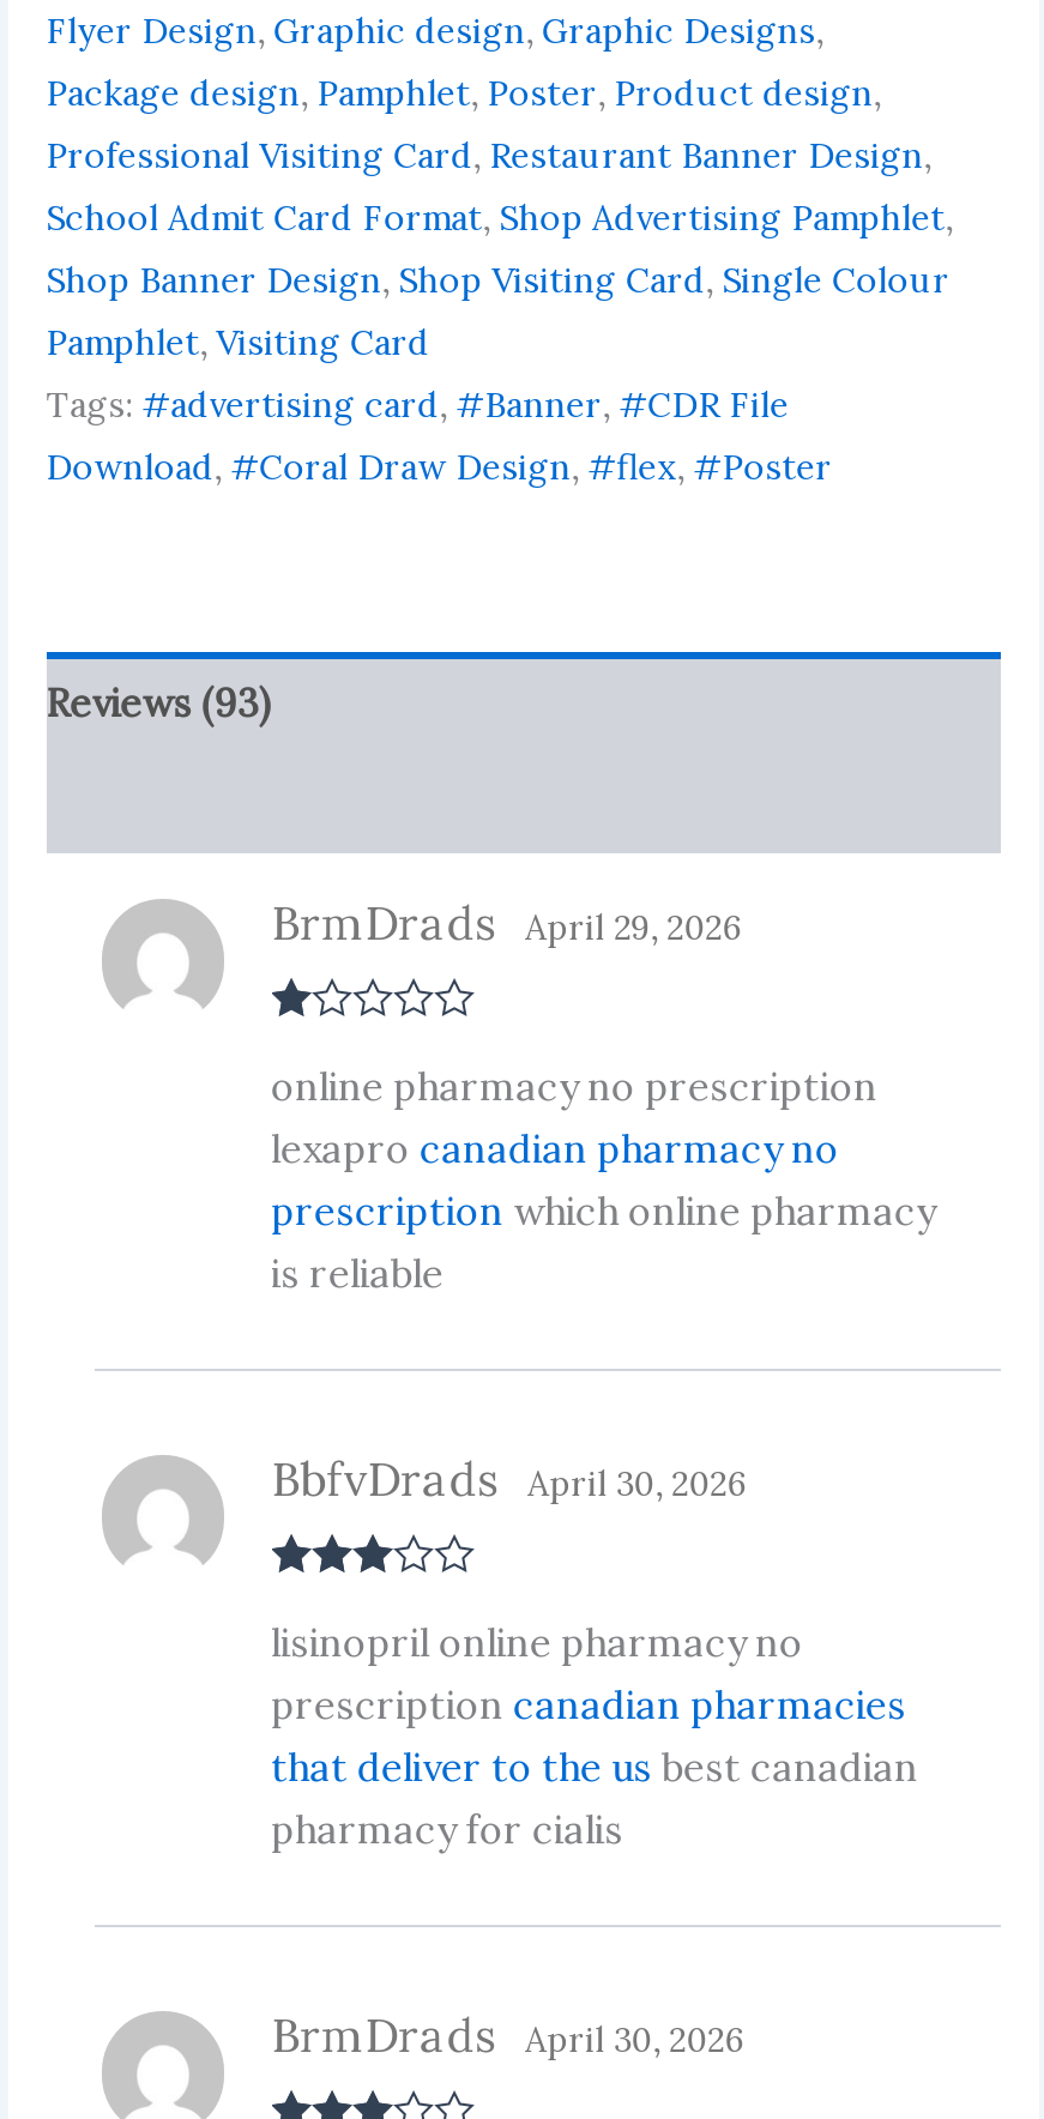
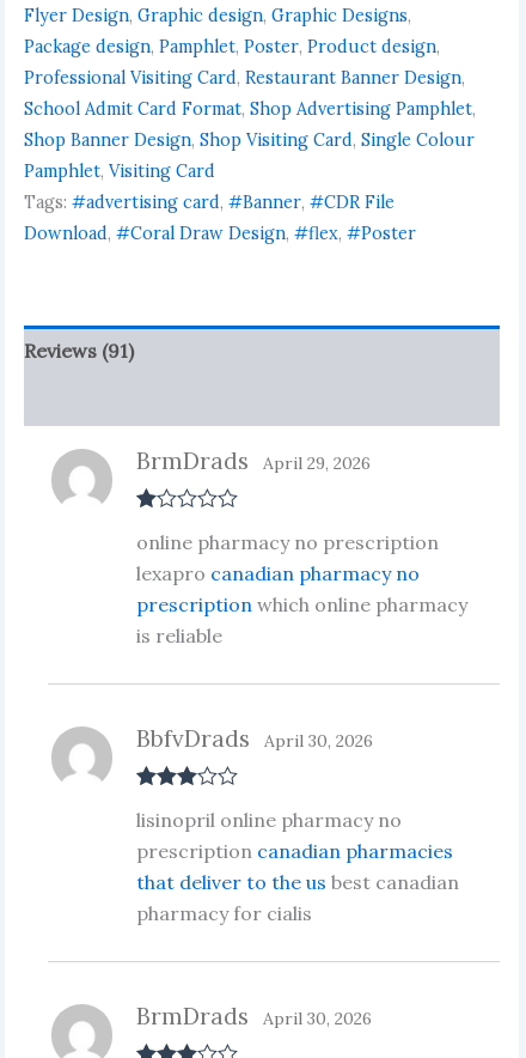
- Reviews (93)
+ Reviews (91)
